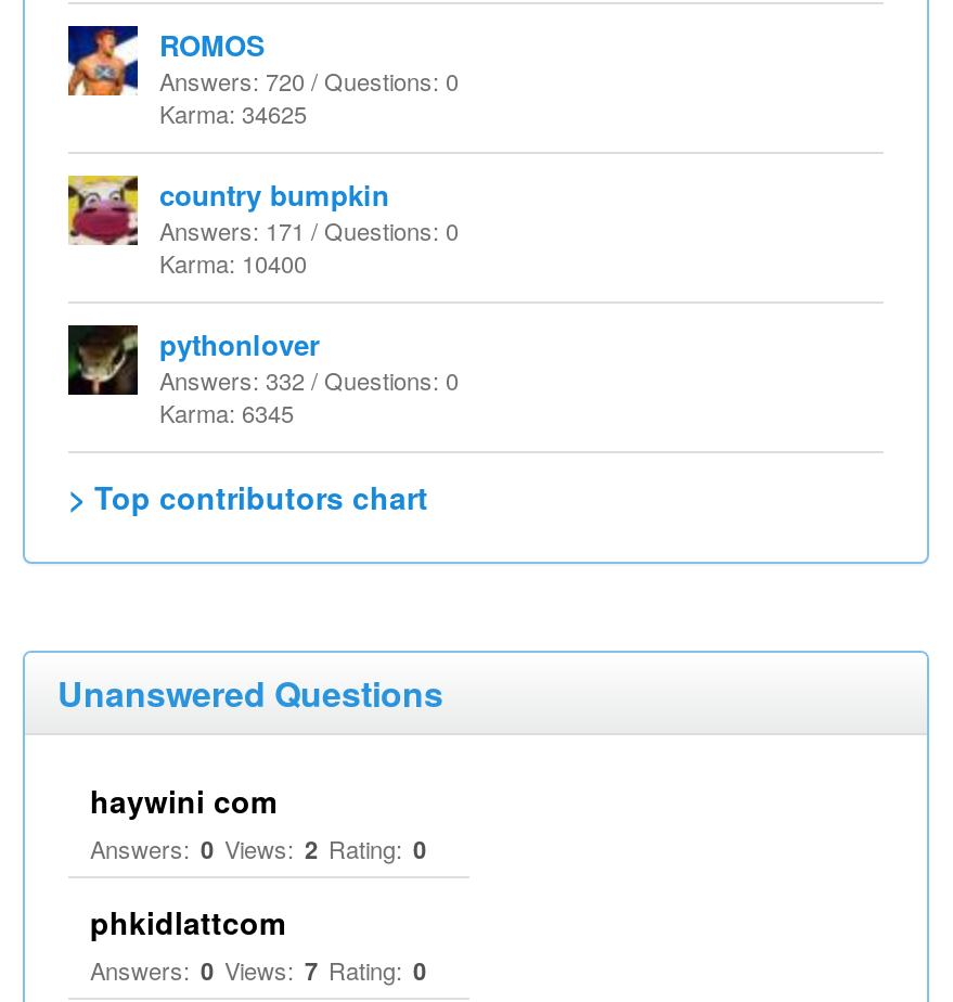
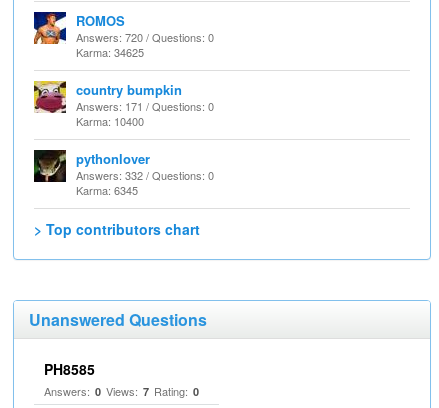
- haywini com
- Answers: 0 Views: 2 Rating: 0
- phkidlattcom
+ PH8585
